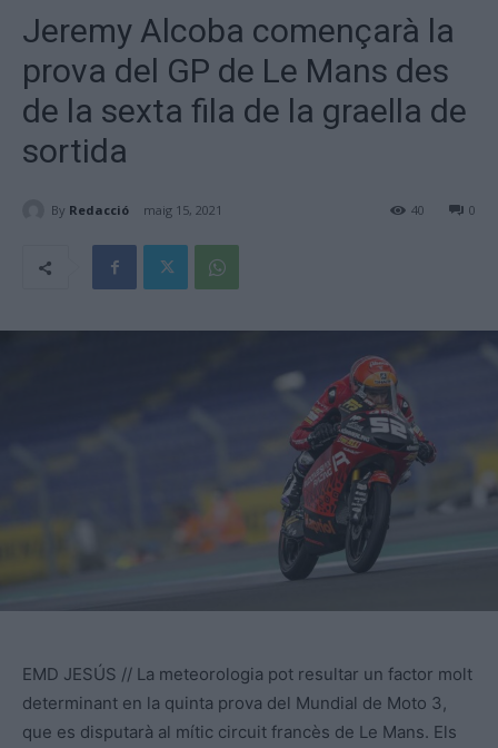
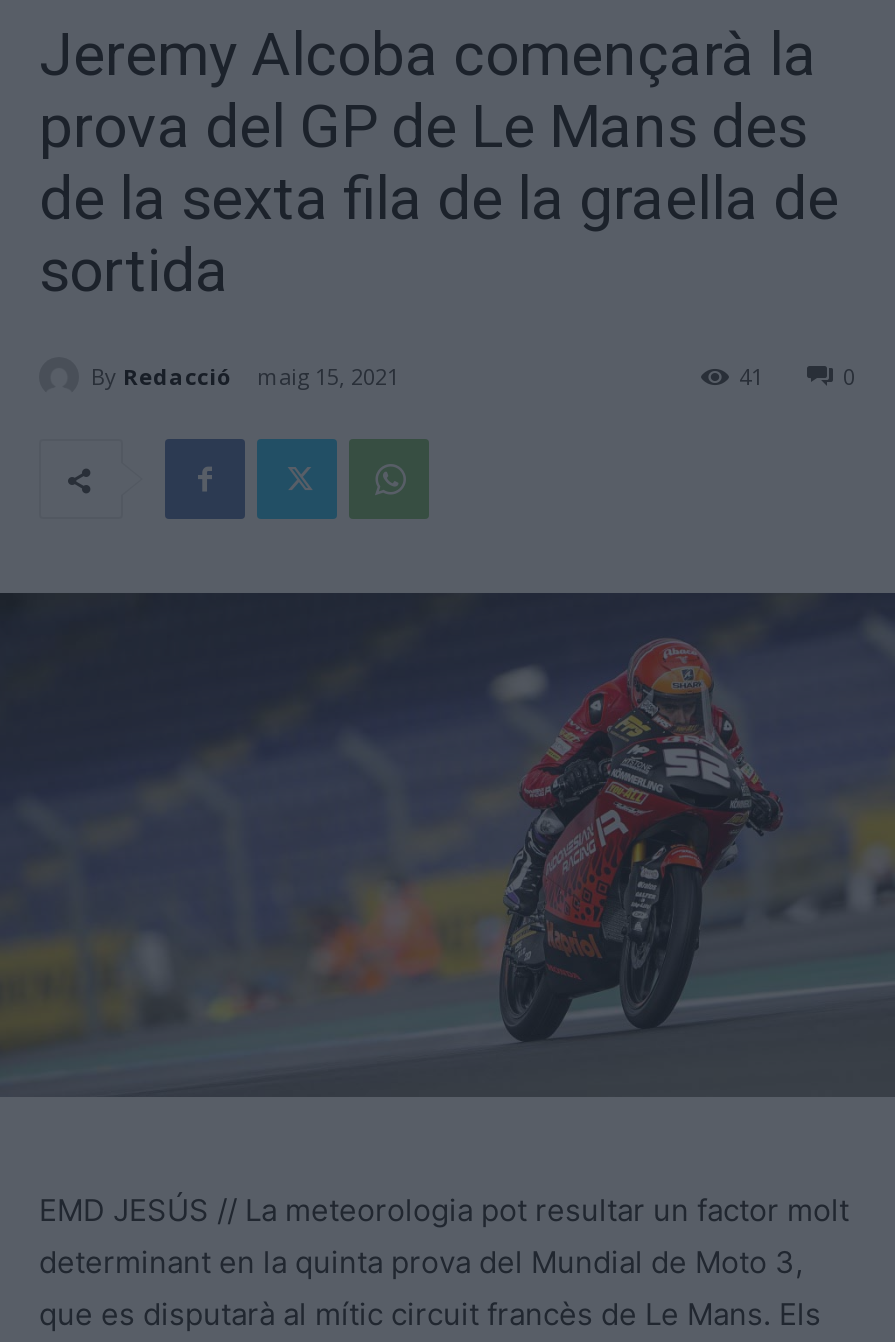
- 40
+ 41
